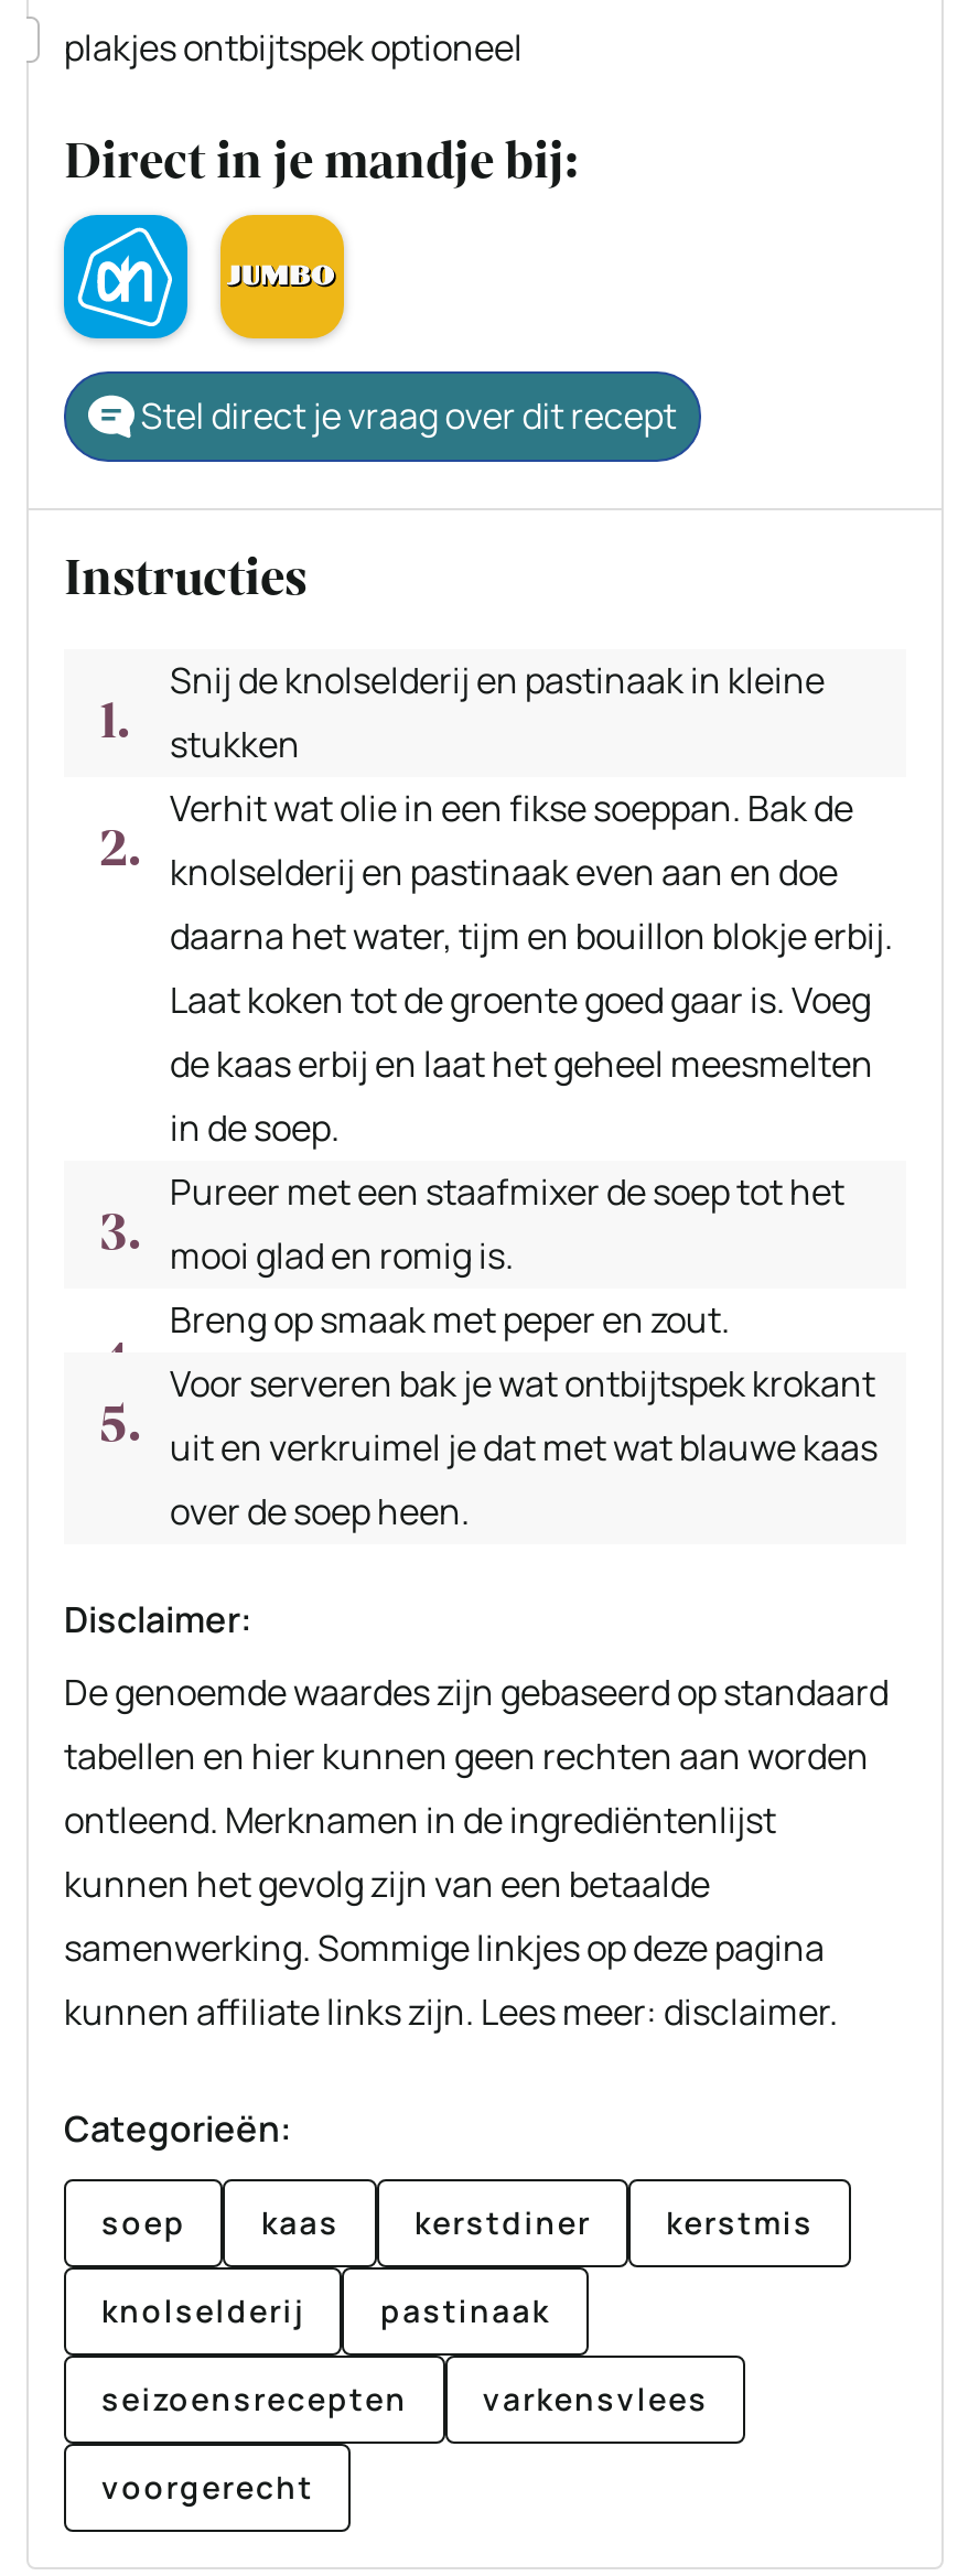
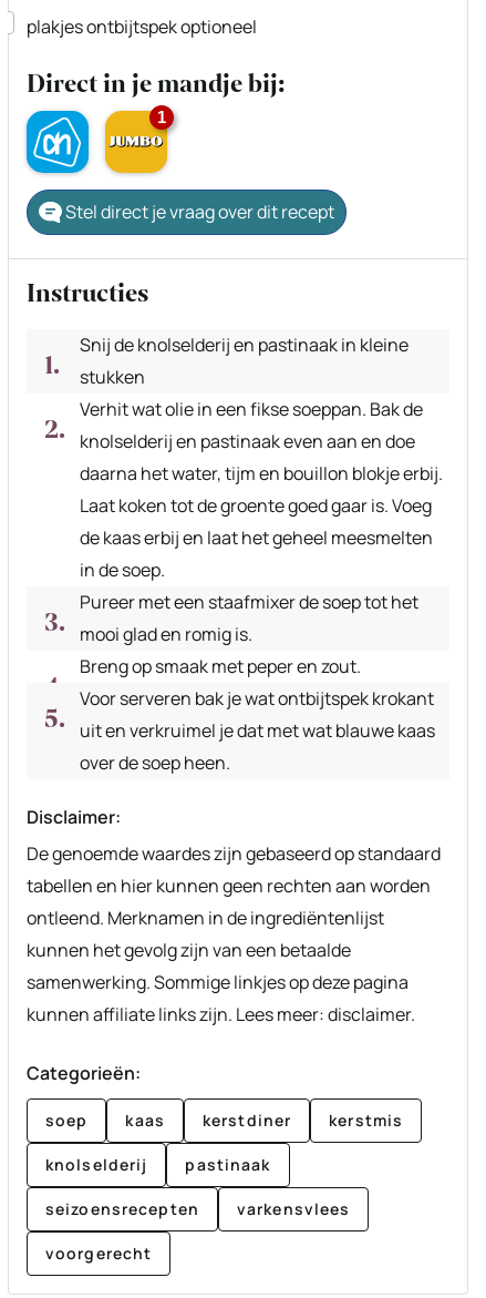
+ 1
